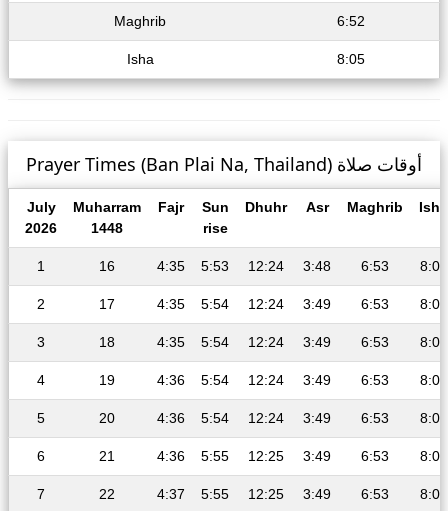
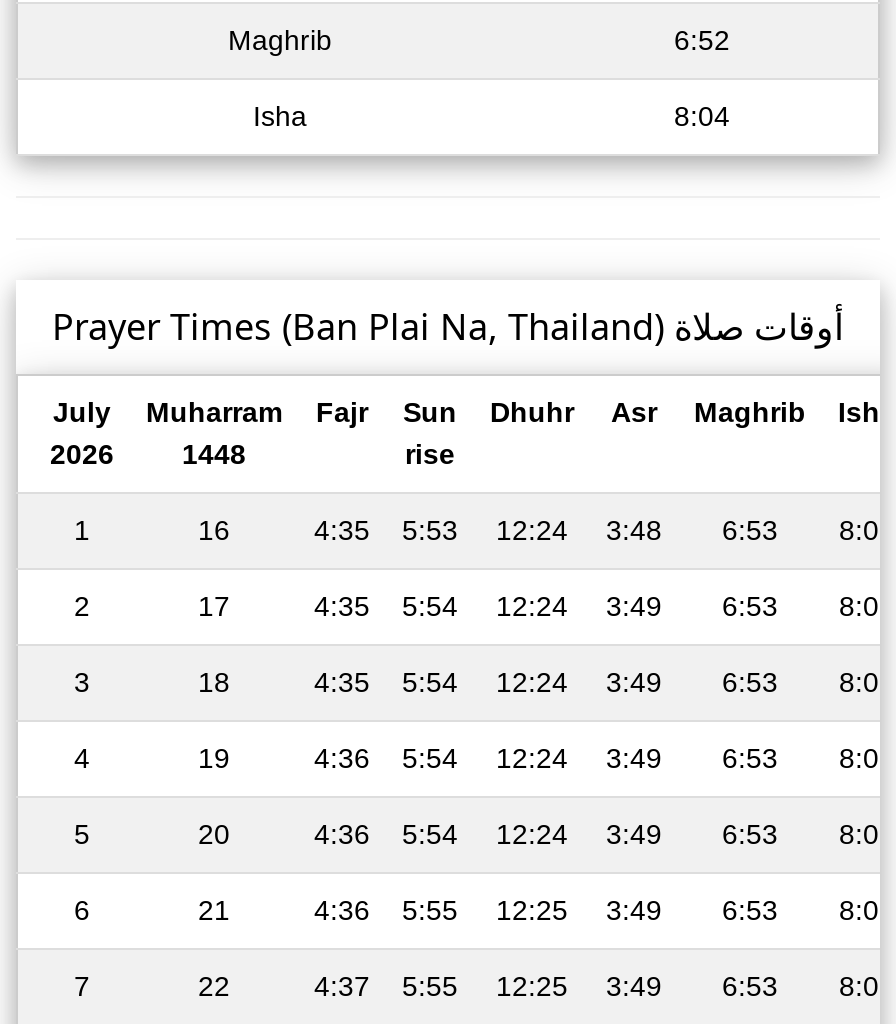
- 8:05
+ 8:04
